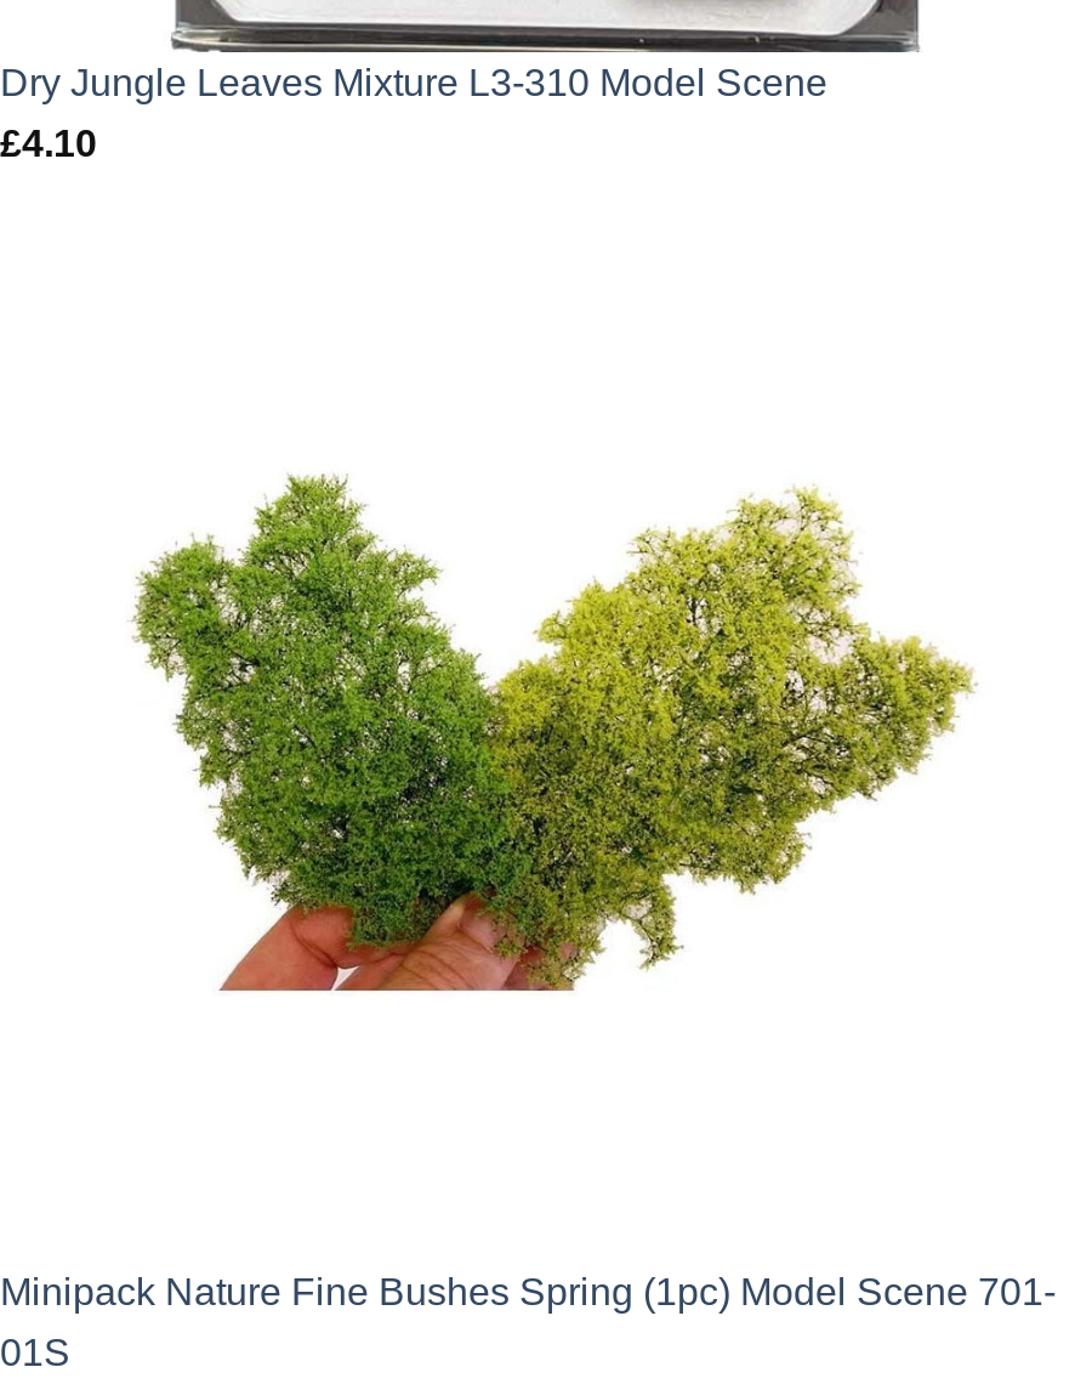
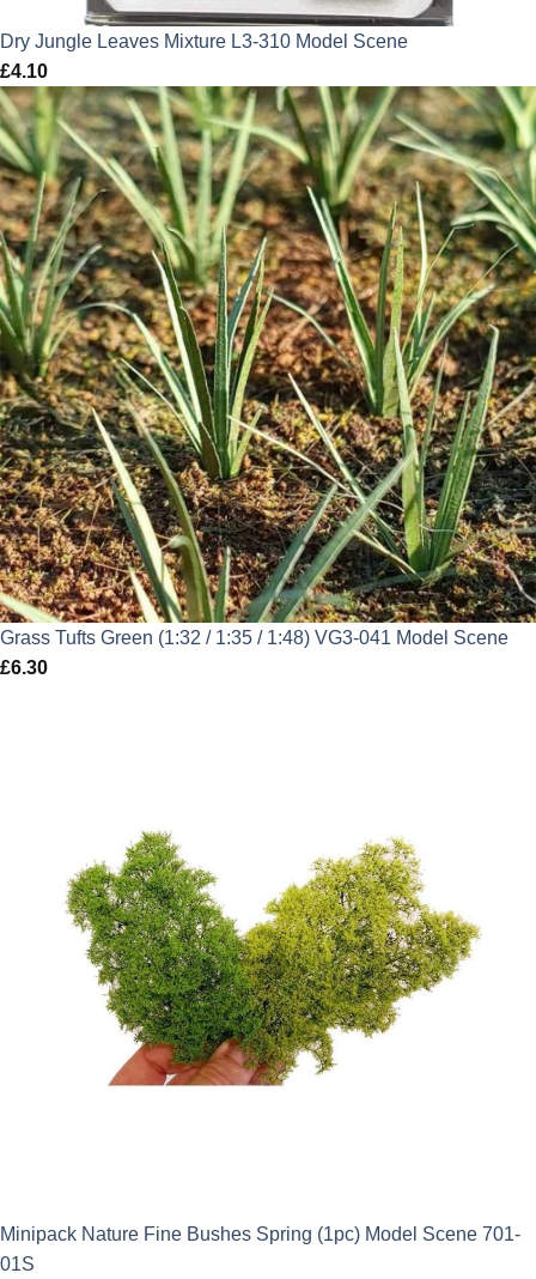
+ [image]
+ Grass Tufts Green (1:32 / 1:35 / 1:48) VG3-041 Model Scene
+ £6.30
